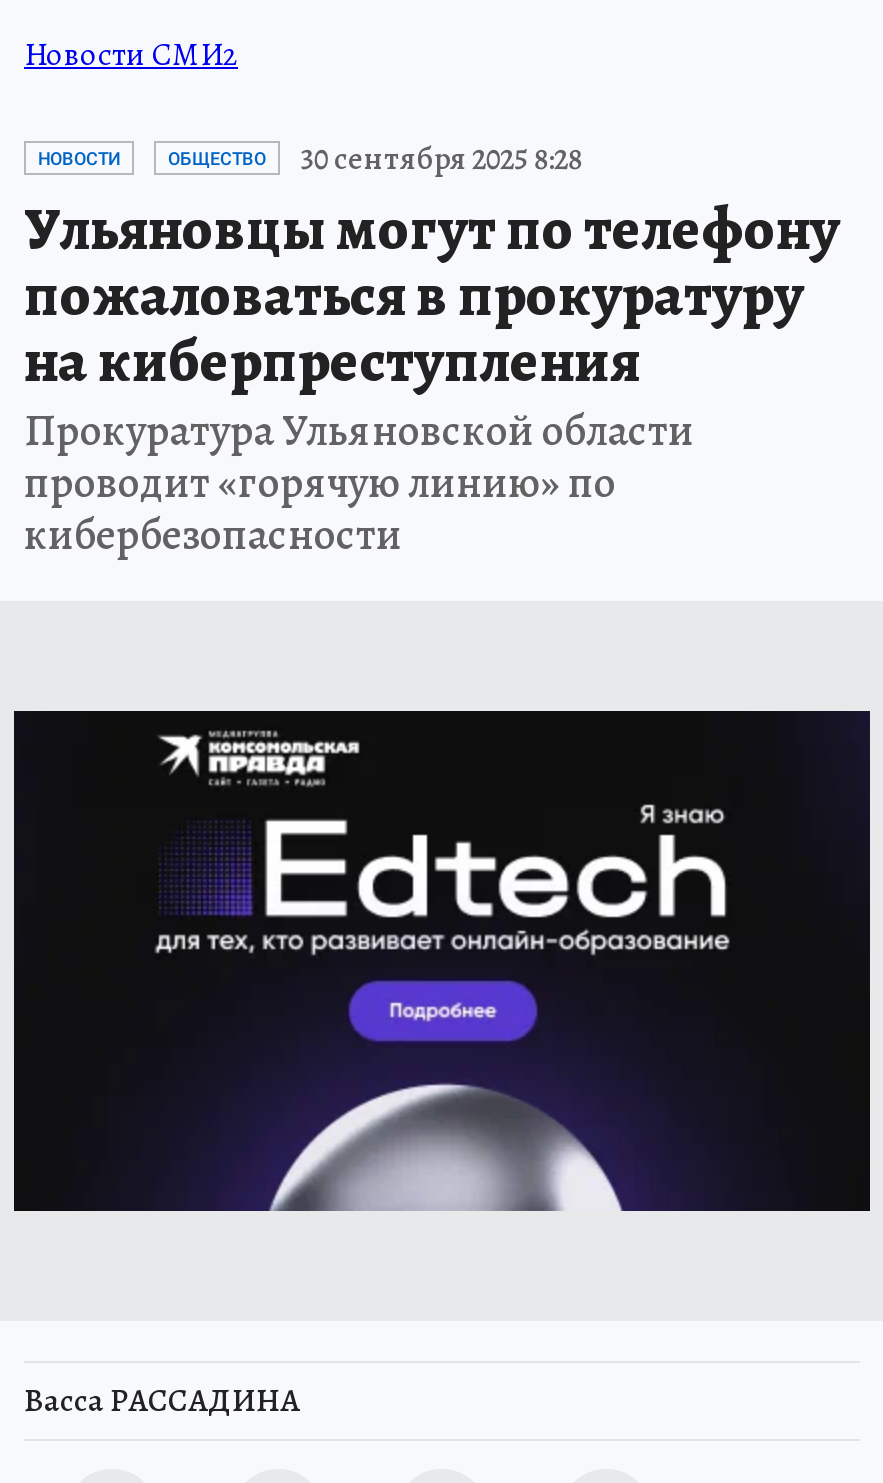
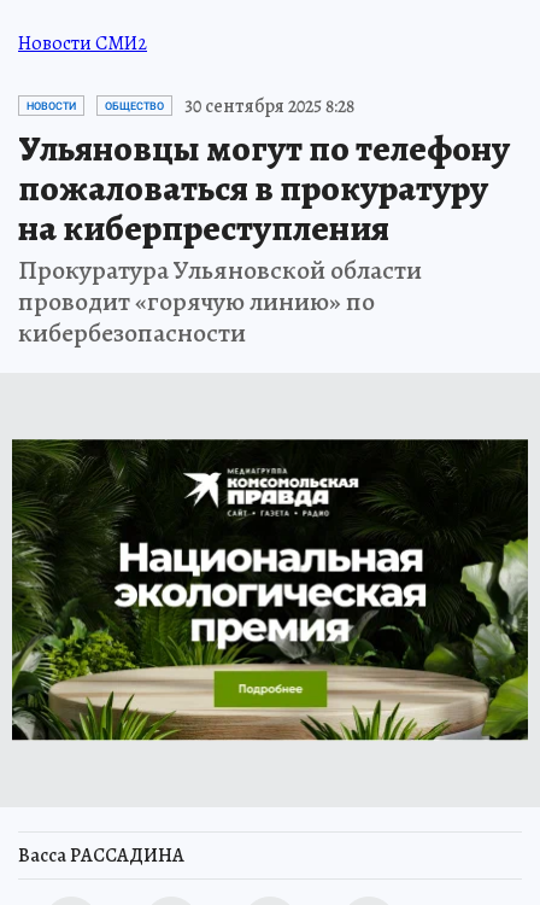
- [image]
+ [image]
